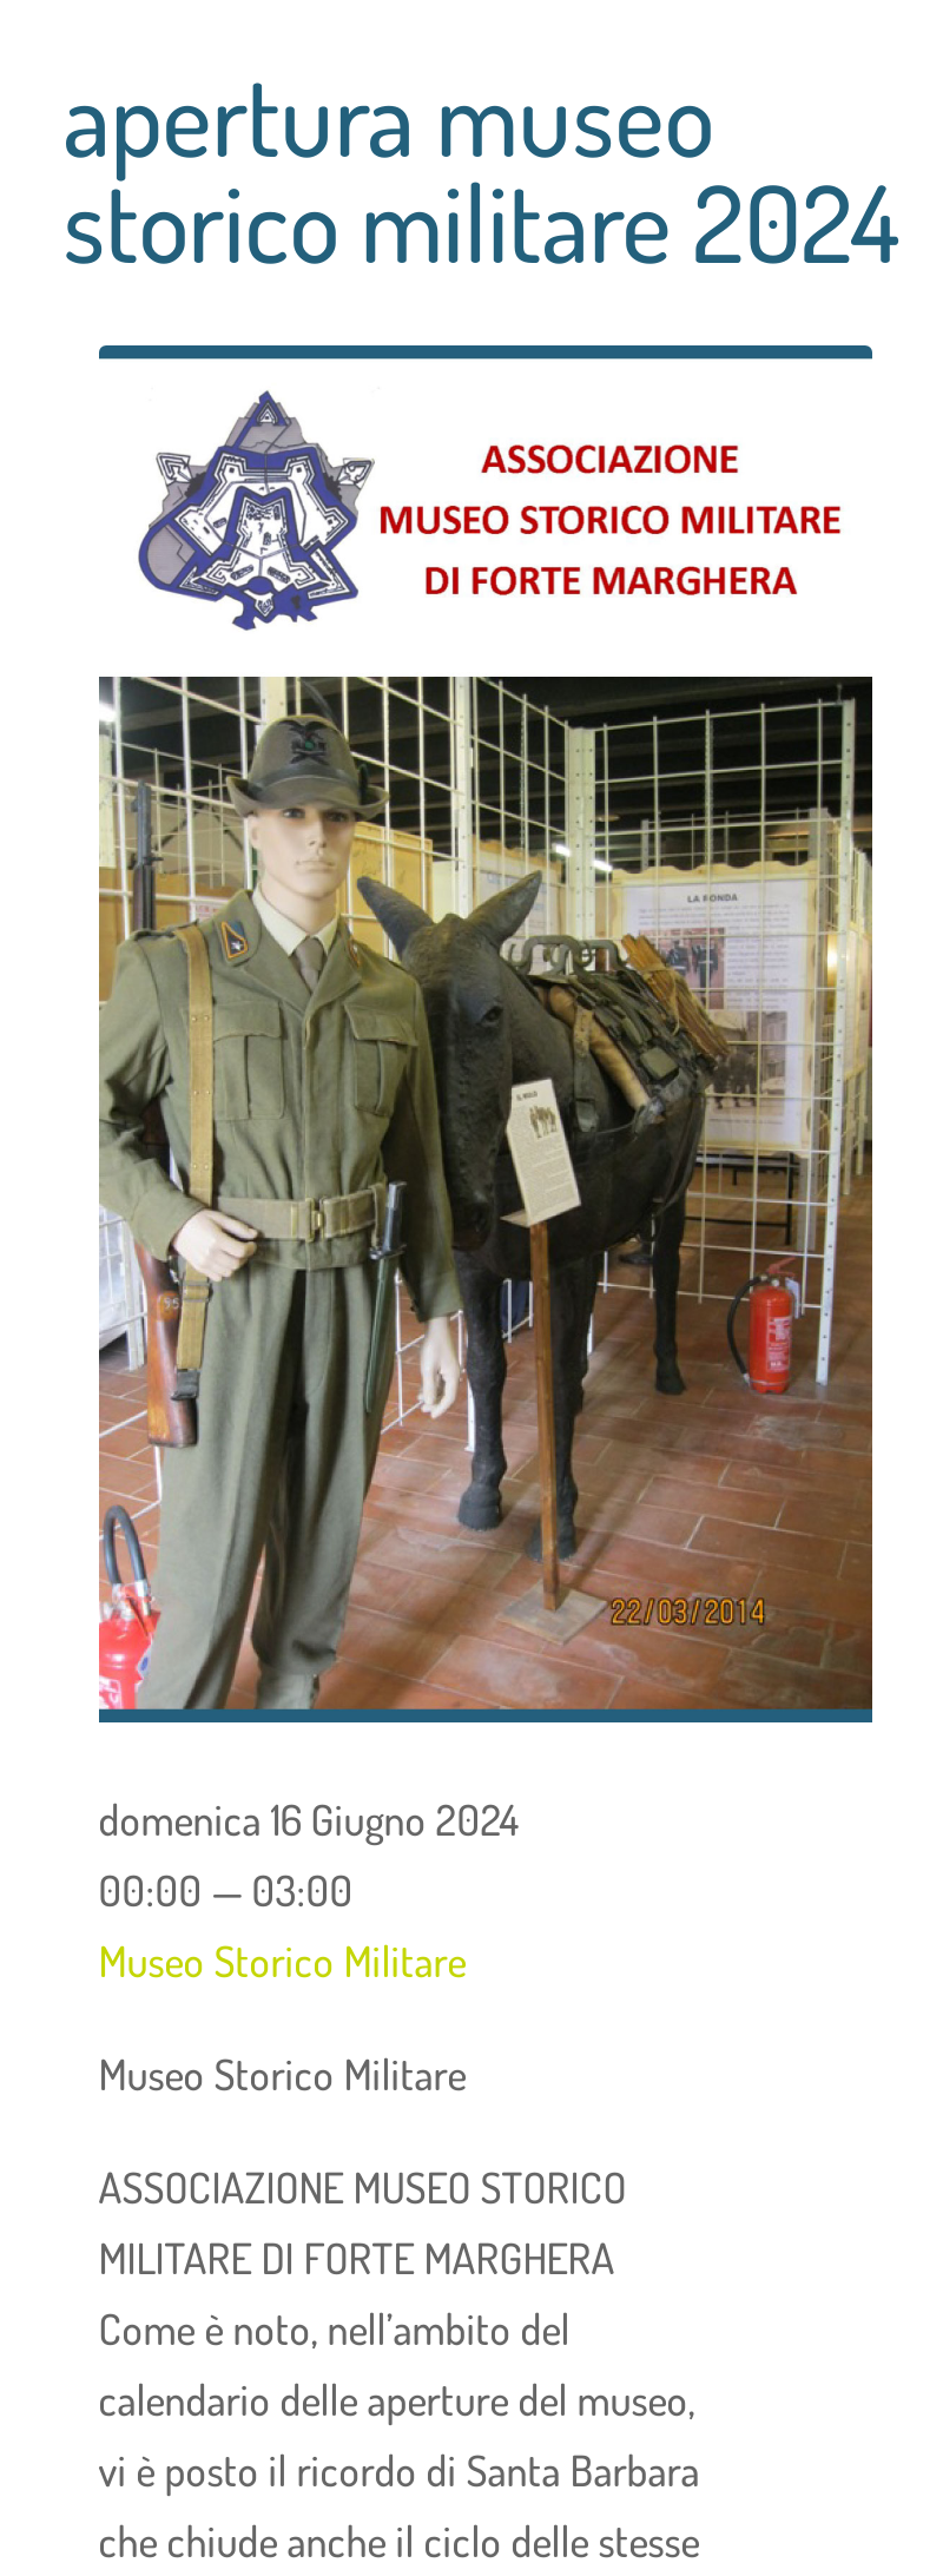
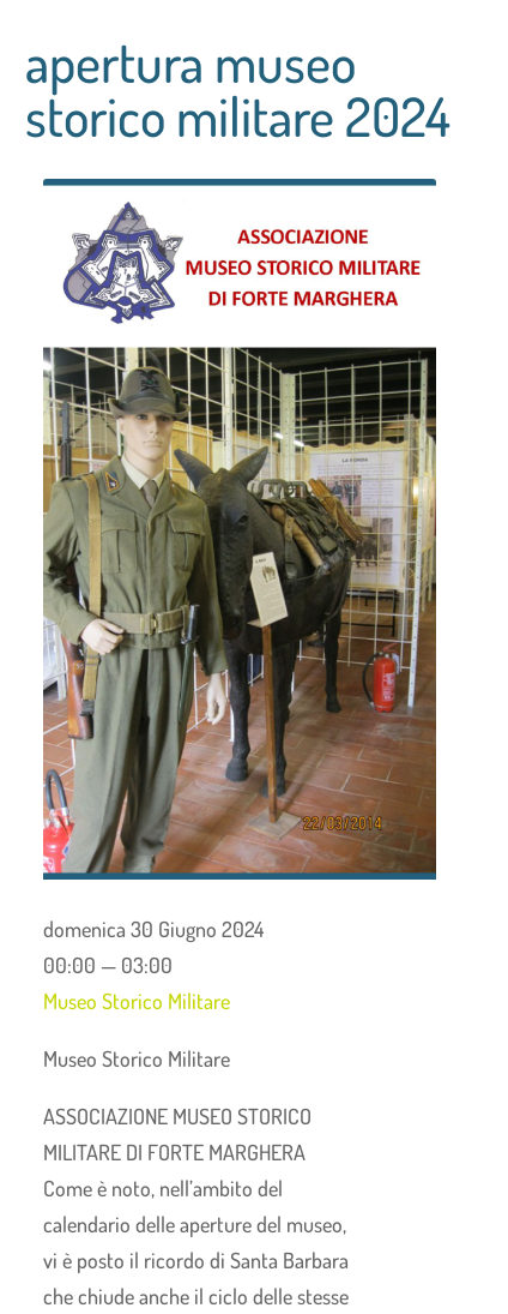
- domenica 16 Giugno 2024
+ domenica 30 Giugno 2024
